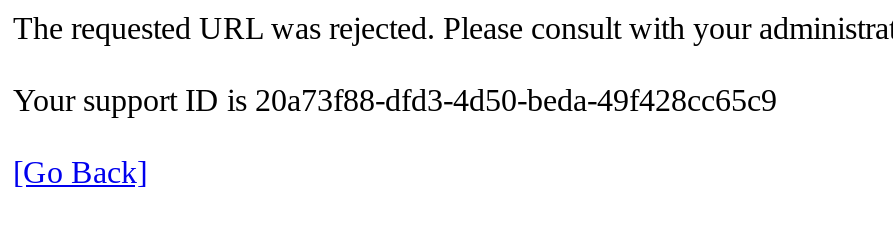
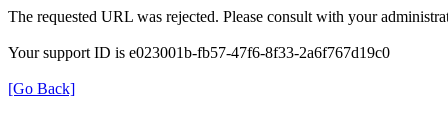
- Your support ID is 20a73f88-dfd3-4d50-beda-49f428cc65c9
+ Your support ID is e023001b-fb57-47f6-8f33-2a6f767d19c0
